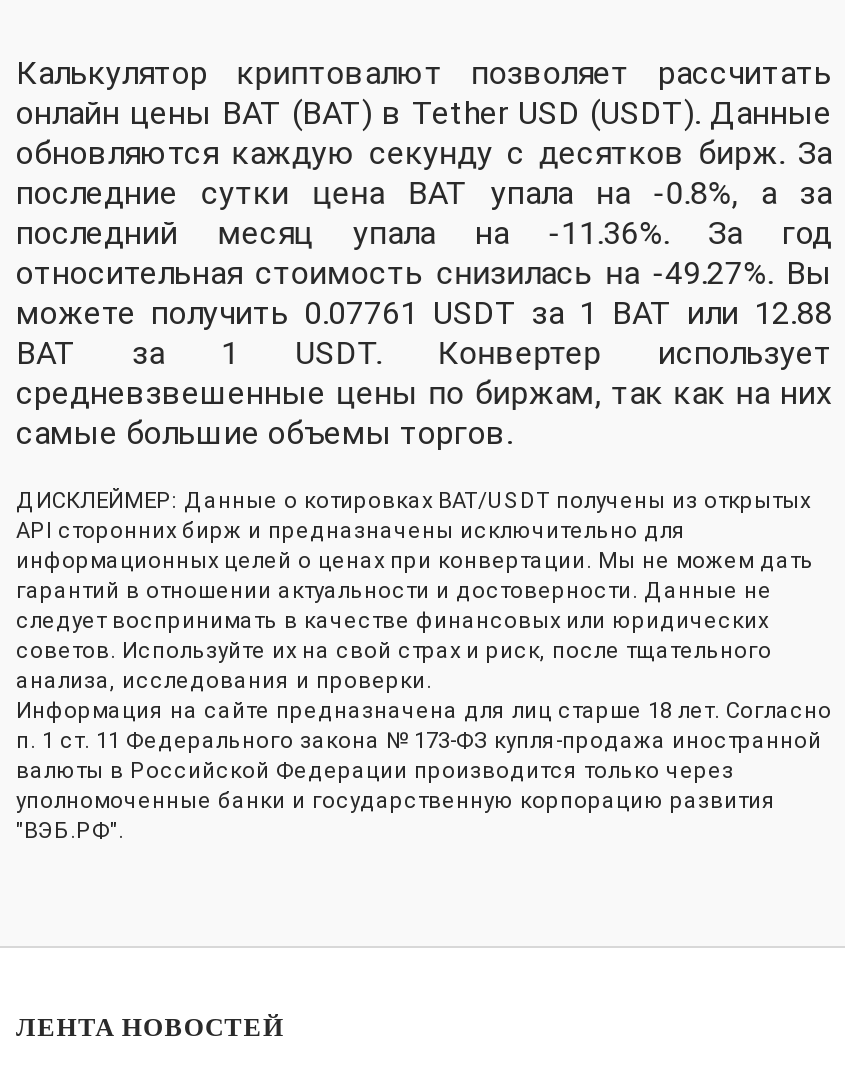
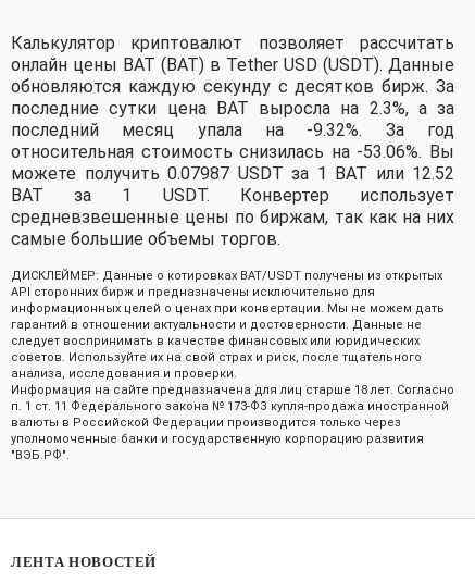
- последние сутки цена BAT упала на -0.8%, а за
+ последние сутки цена BAT выросла на 2.3%, а за

- последний месяц упала на -11.36%. За год
+ последний месяц упала на -9.32%. За год

- относительная стоимость снизилась на -49.27%. Вы
+ относительная стоимость снизилась на -53.06%. Вы

- можете получить 0.07761 USDT за 1 BAT или 12.88
+ можете получить 0.07987 USDT за 1 BAT или 12.52
